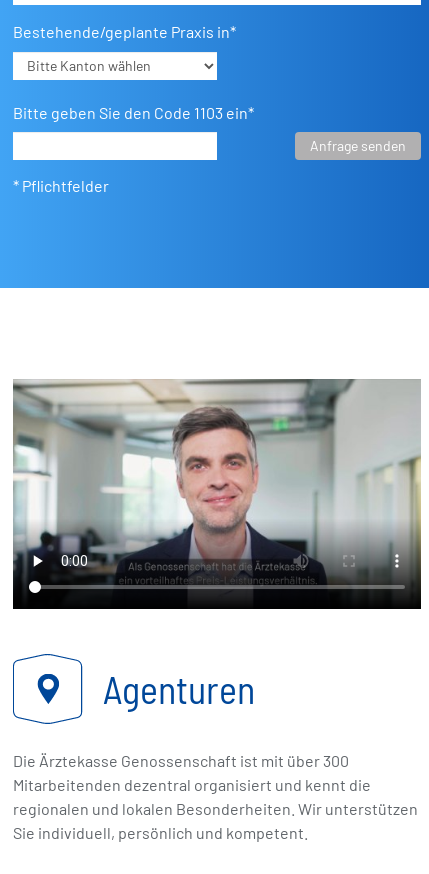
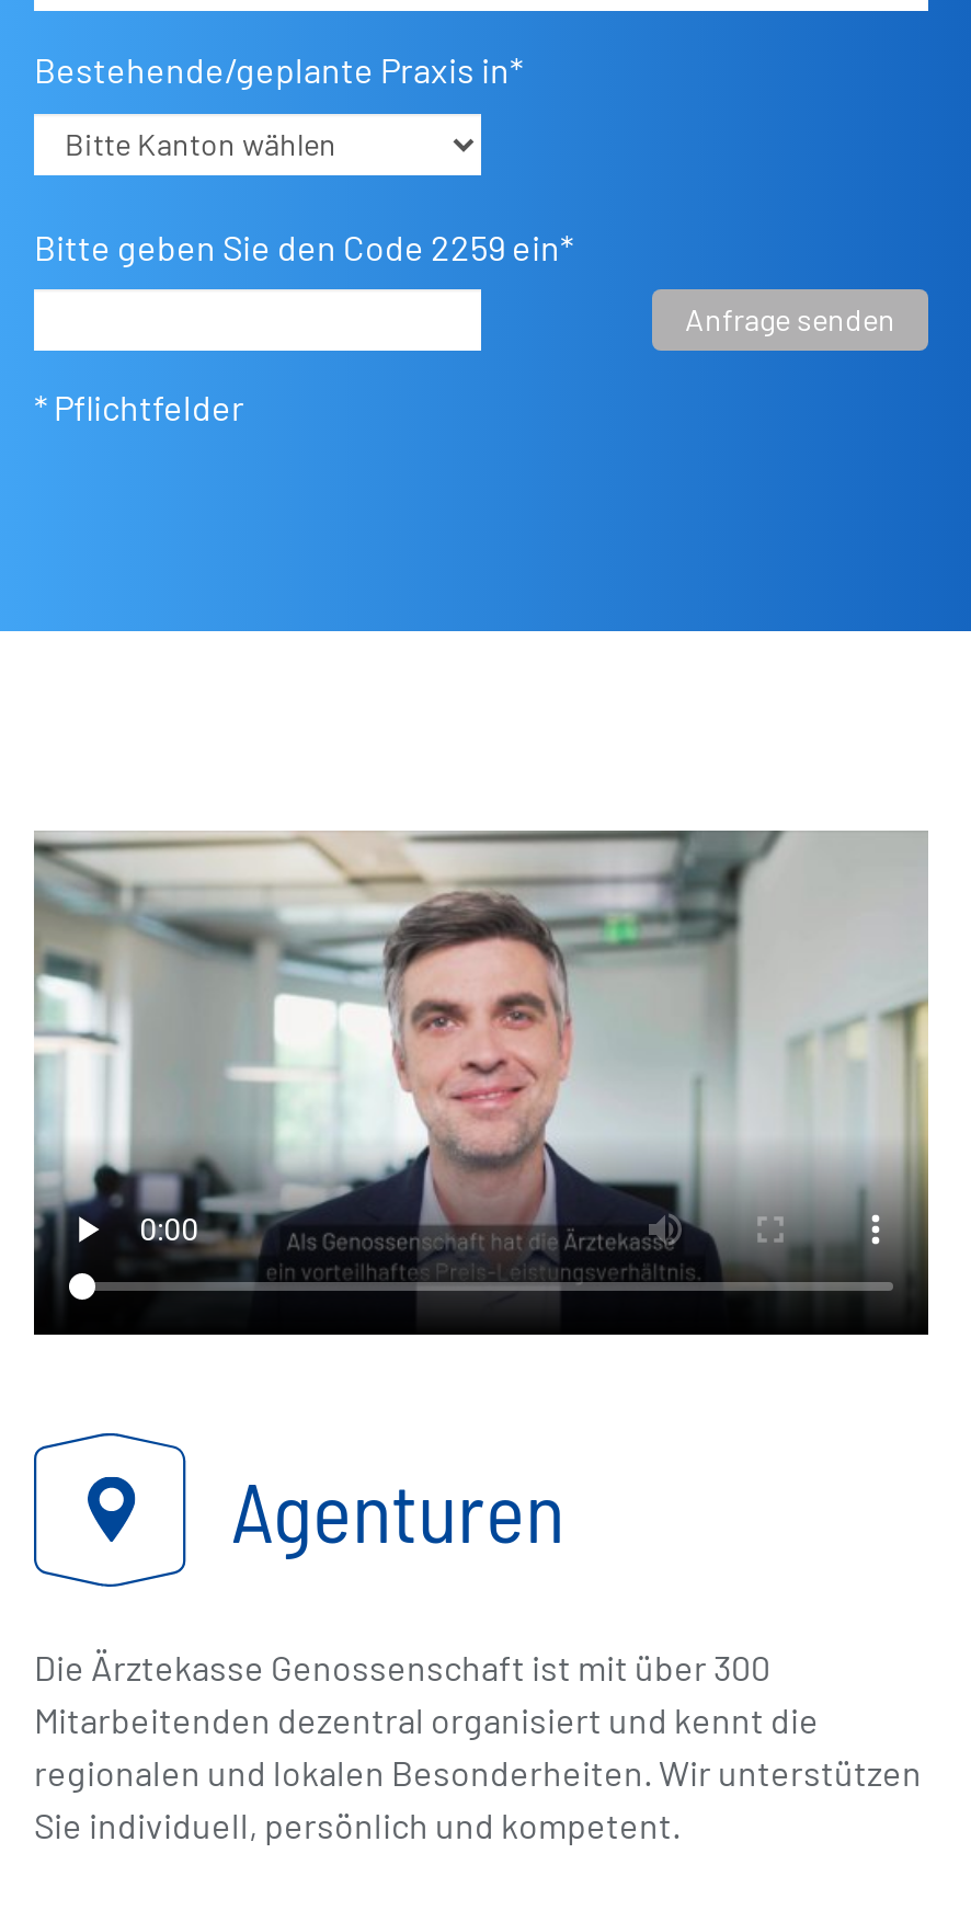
- Bitte geben Sie den Code 1103 ein*
+ Bitte geben Sie den Code 2259 ein*
